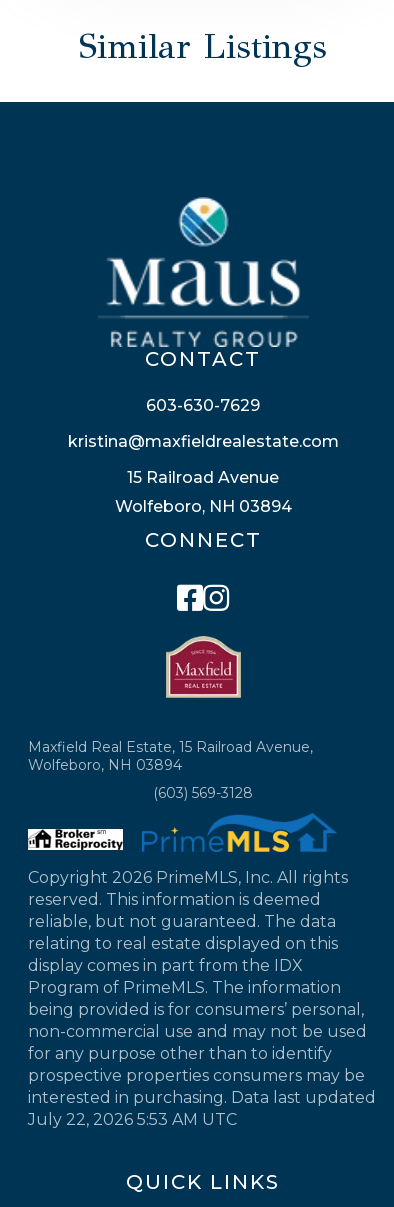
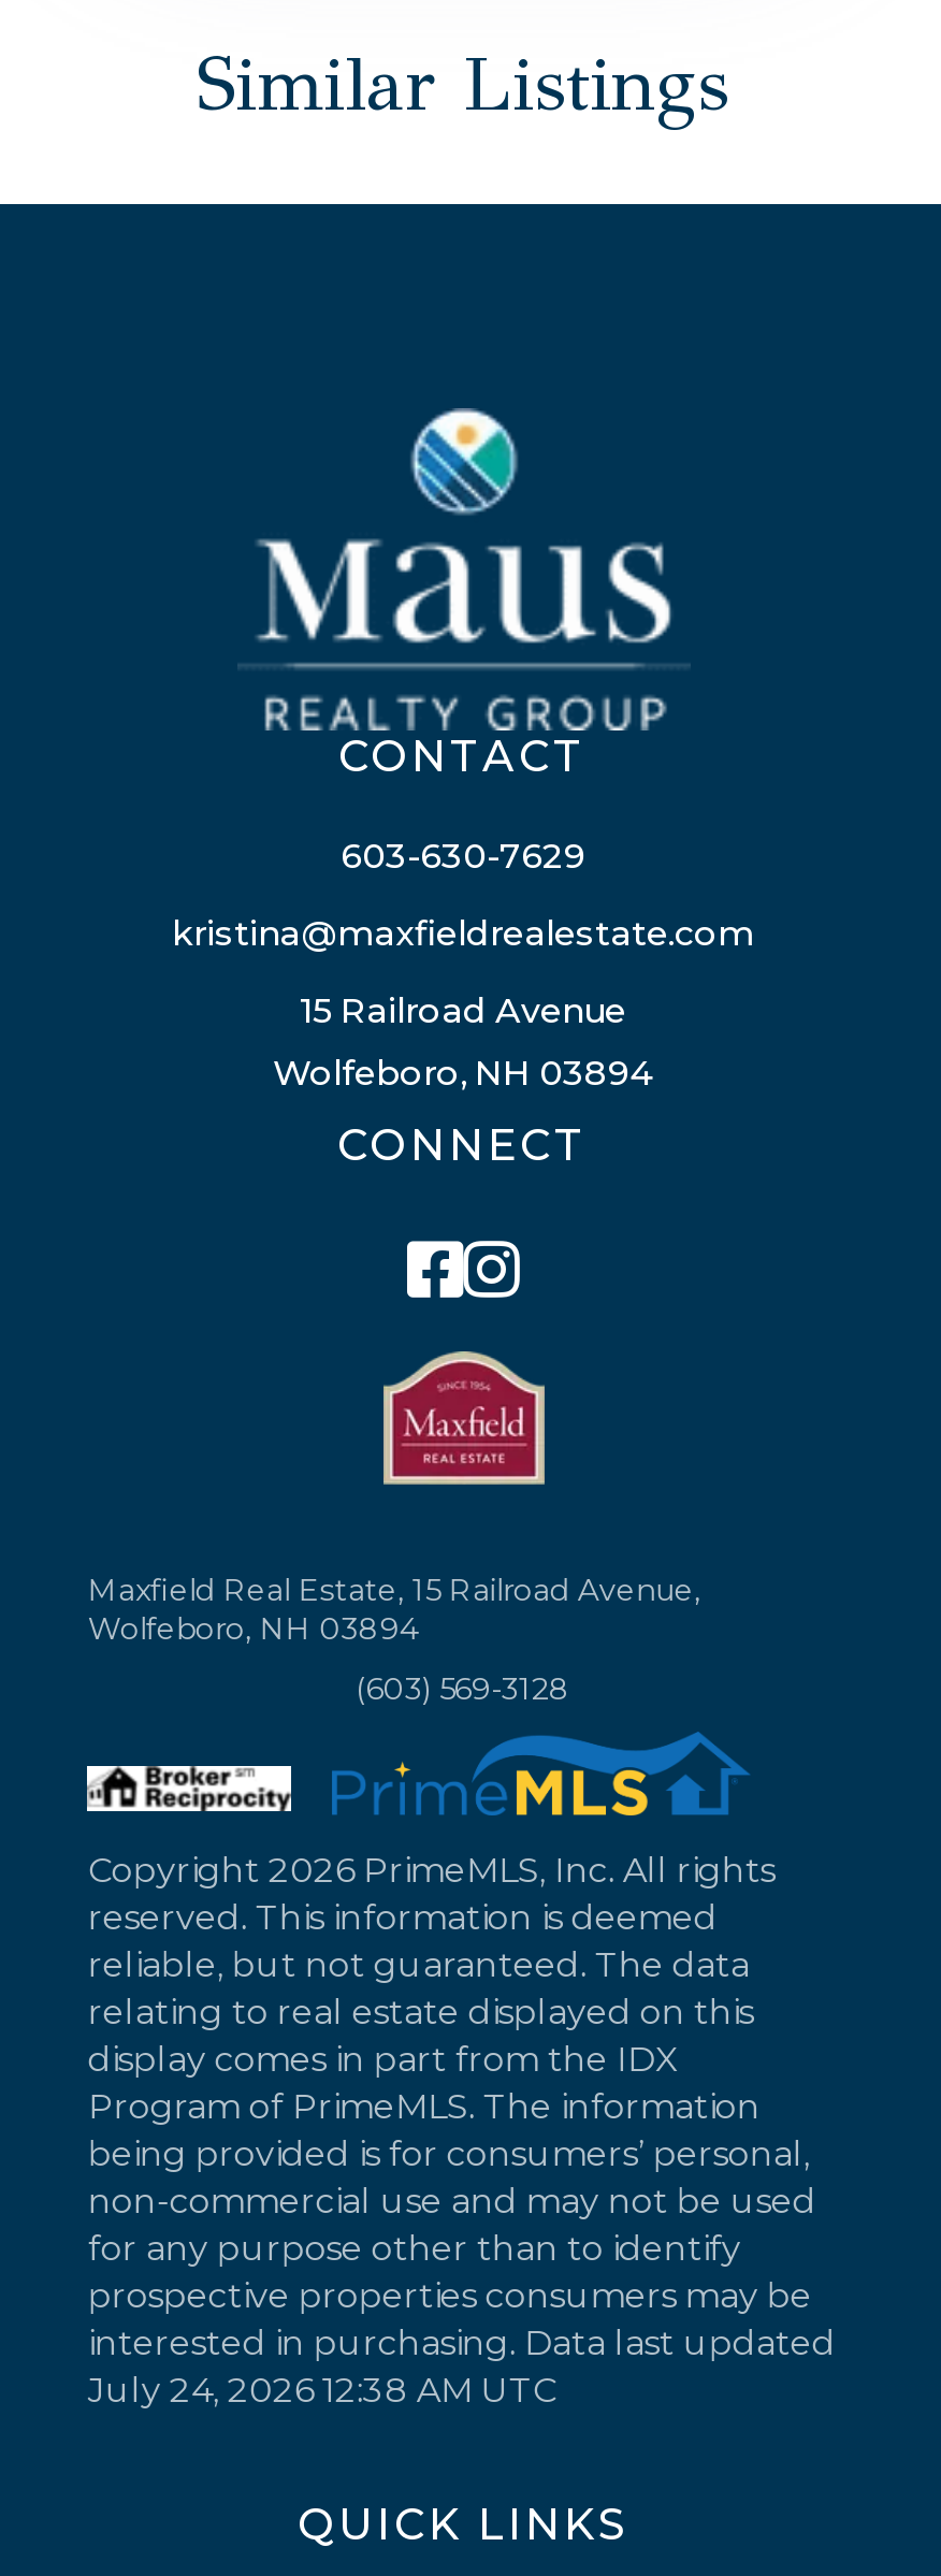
- July 22, 2026 5:53 AM UTC
+ July 24, 2026 12:38 AM UTC
